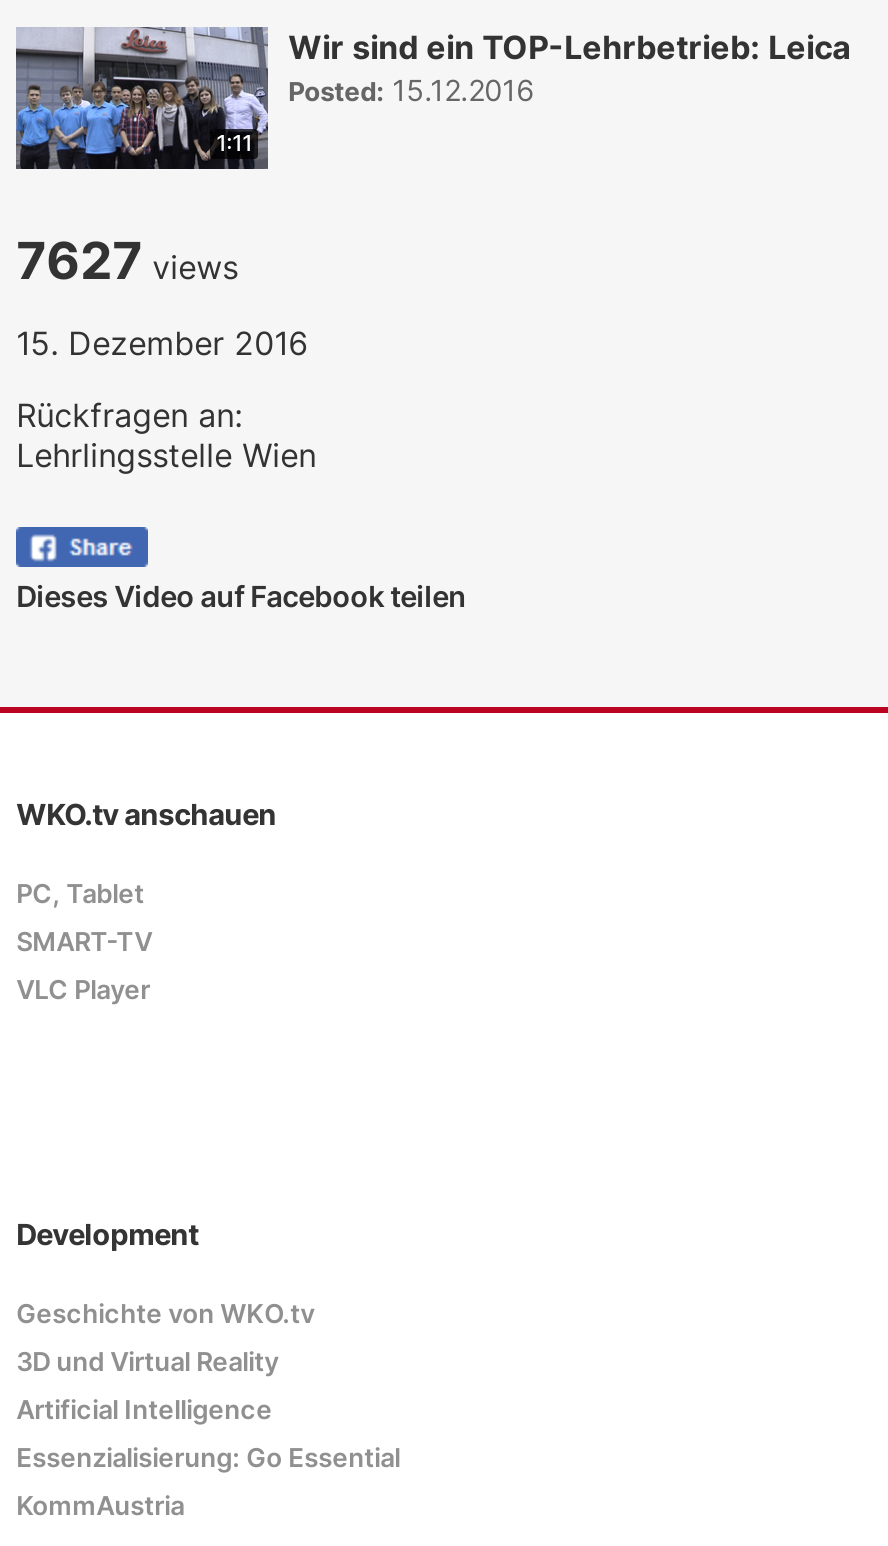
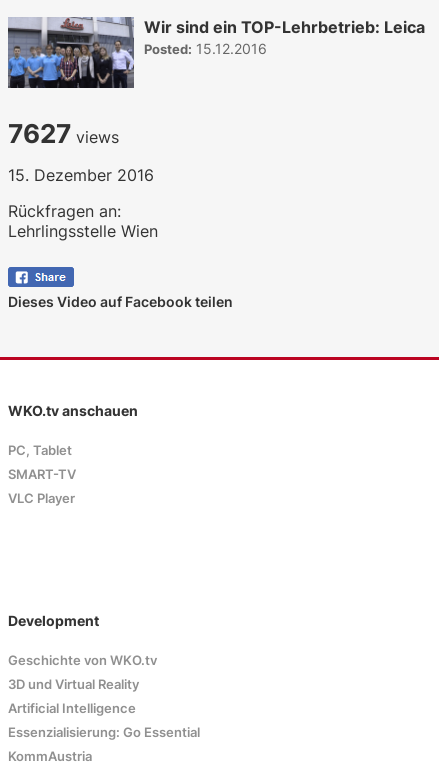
- 1:11
